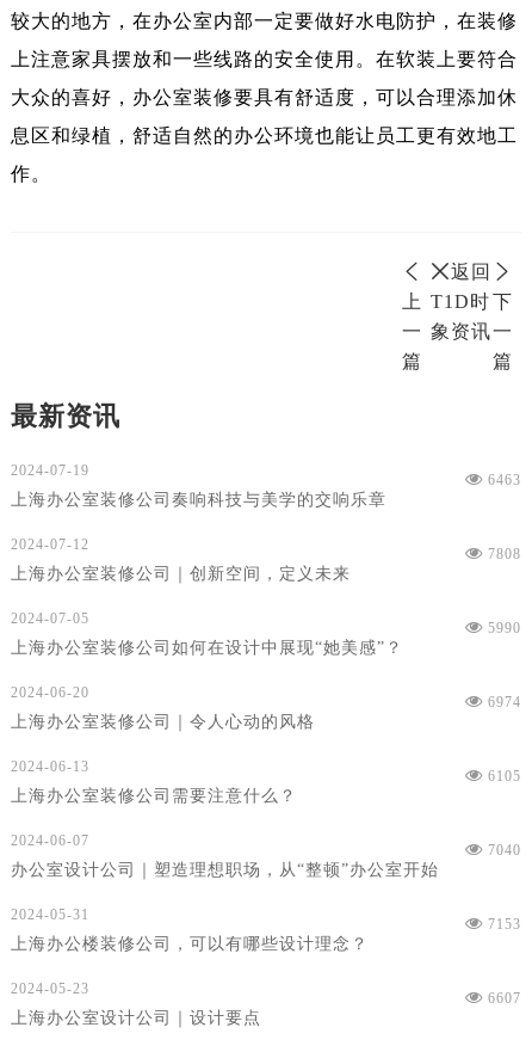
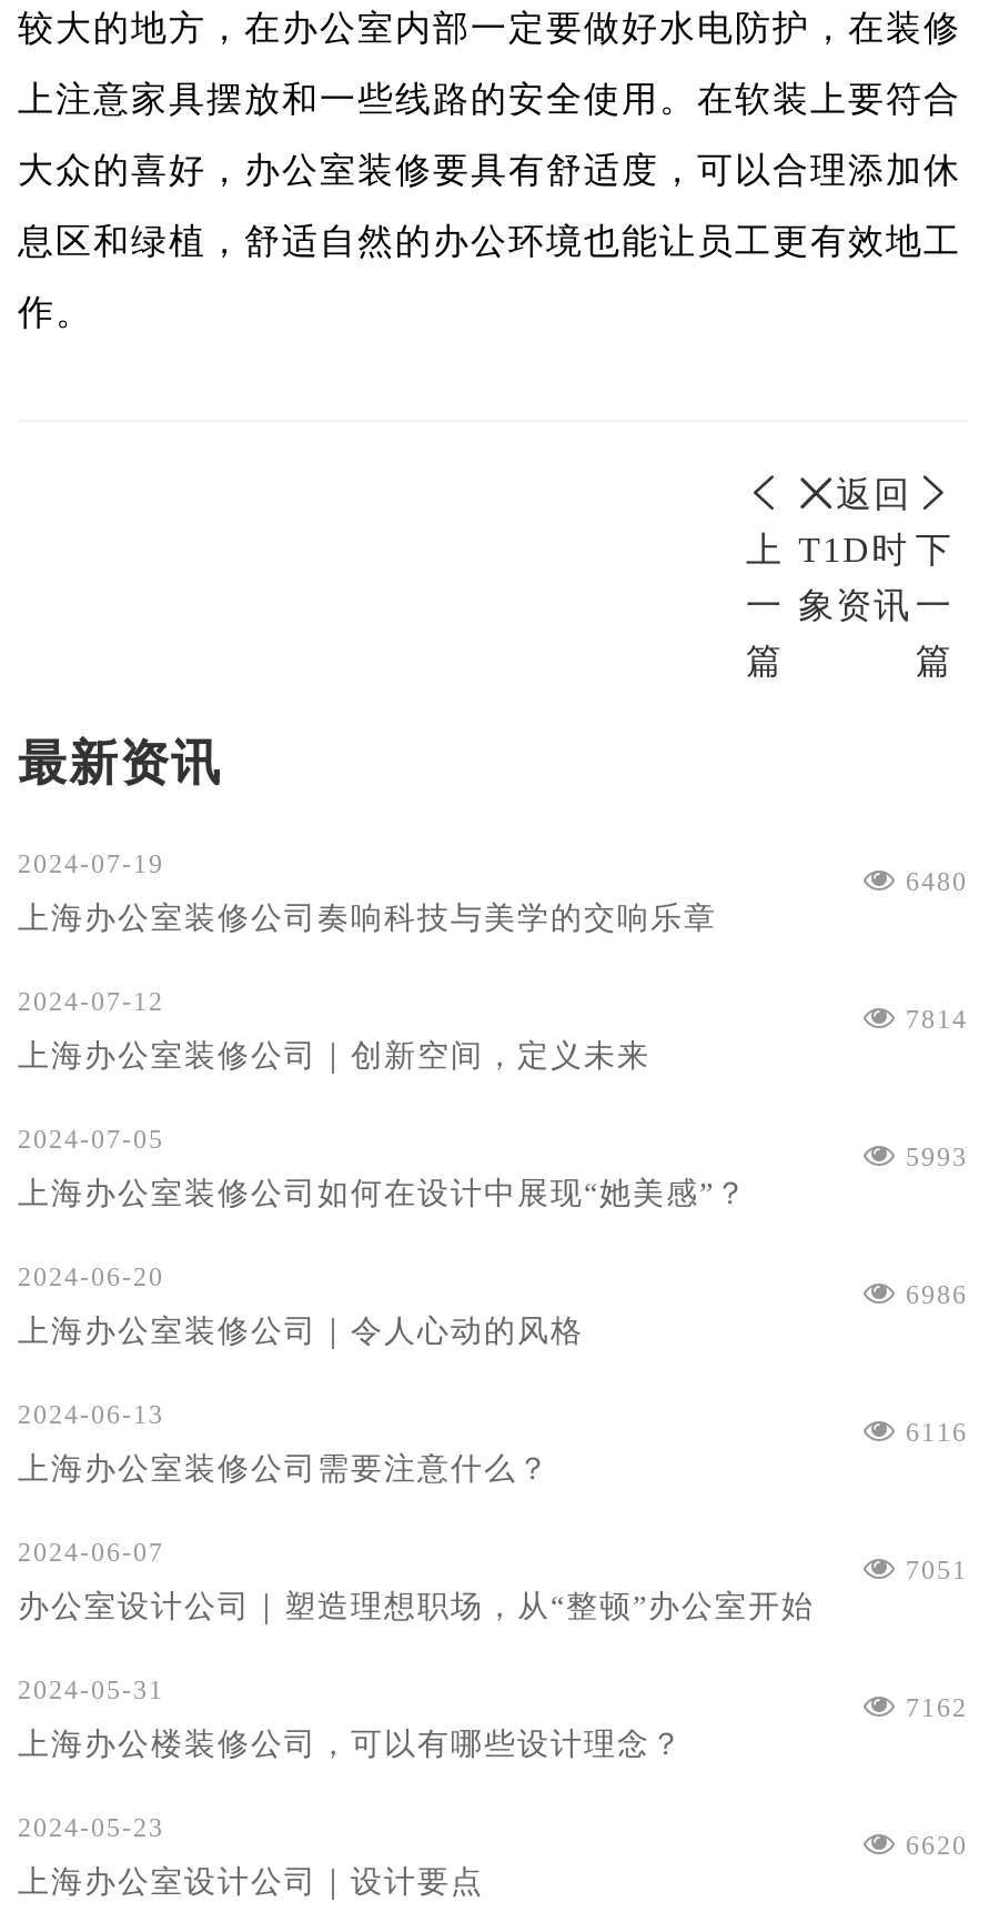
- 6463
+ 6480

- 7808
+ 7814

- 5990
+ 5993

- 6974
+ 6986

- 6105
+ 6116

- 7040
+ 7051

- 7153
+ 7162

- 6607
+ 6620
